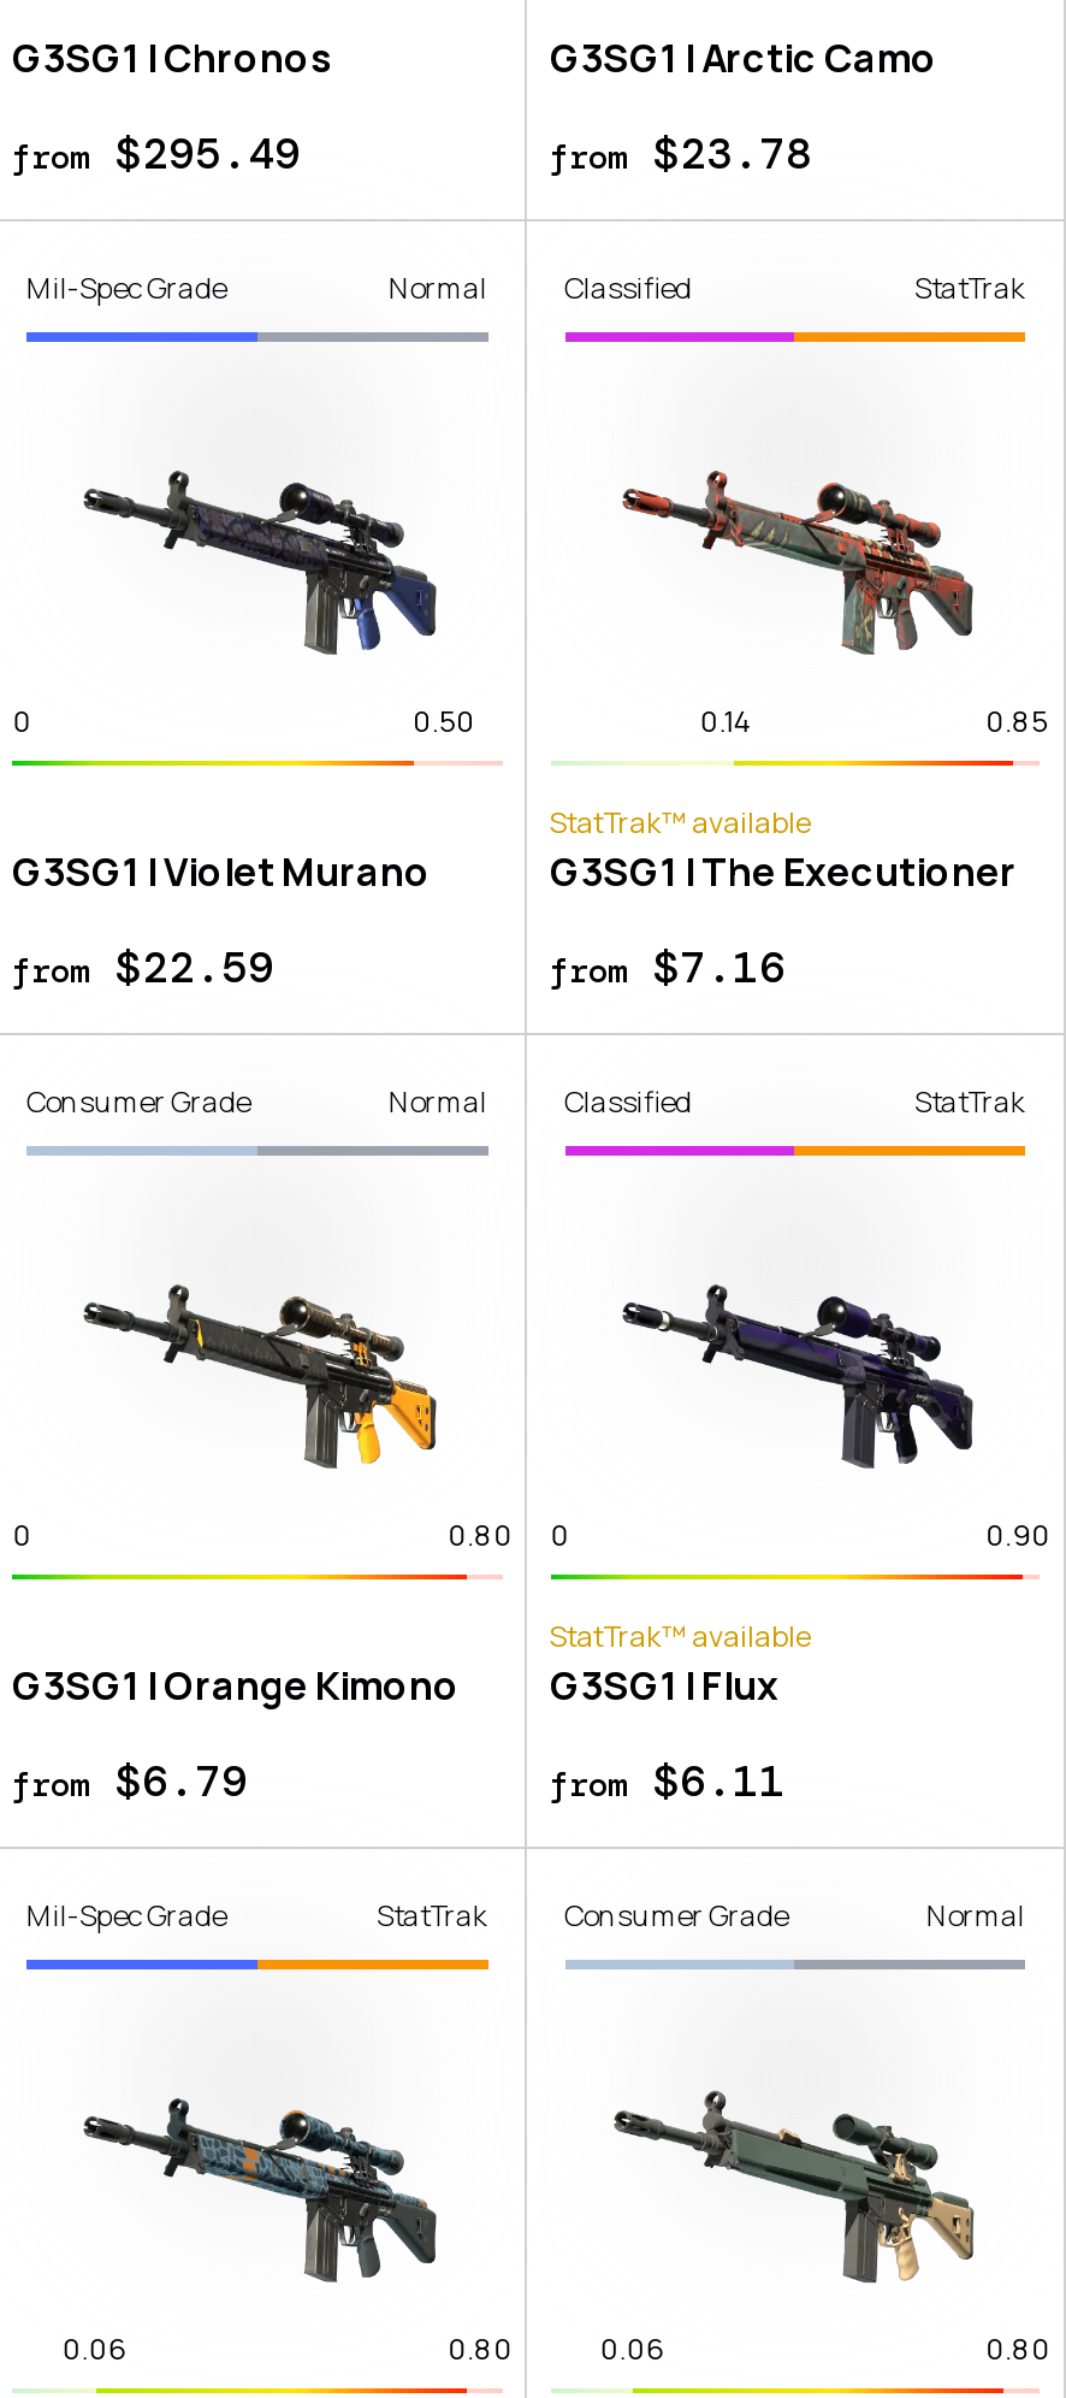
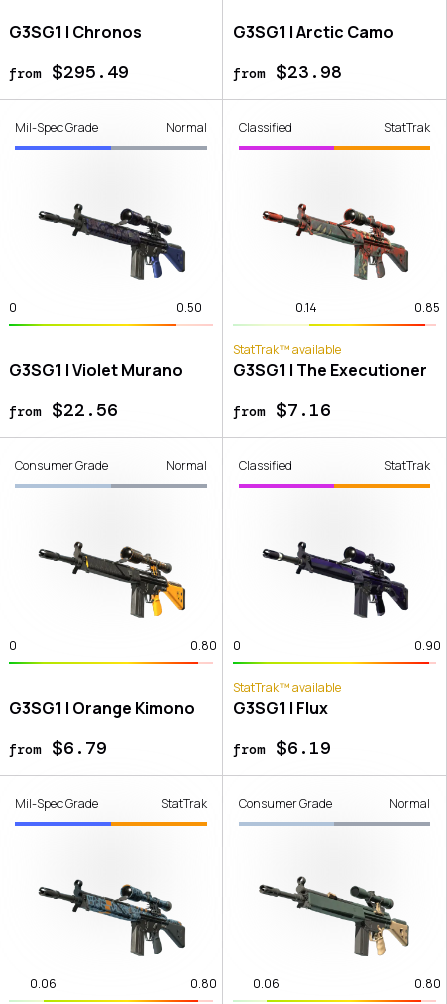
- from $23.78
+ from $23.98

- from $22.59
+ from $22.56

- from $6.11
+ from $6.19
